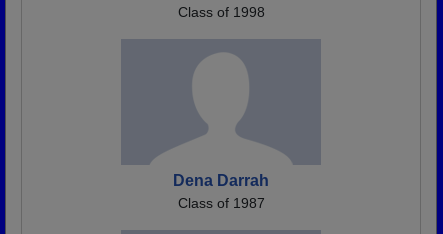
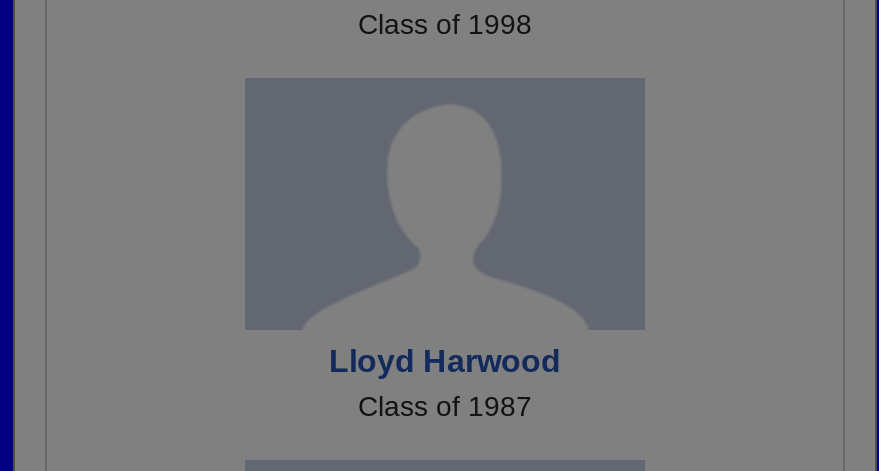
- Dena Darrah
+ Lloyd Harwood
